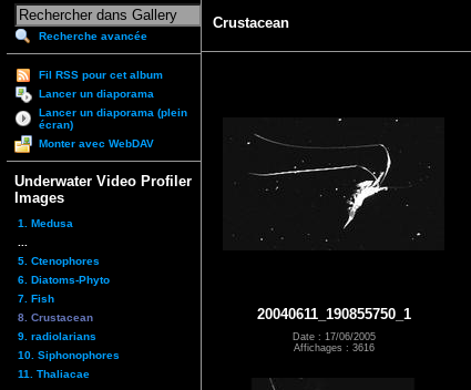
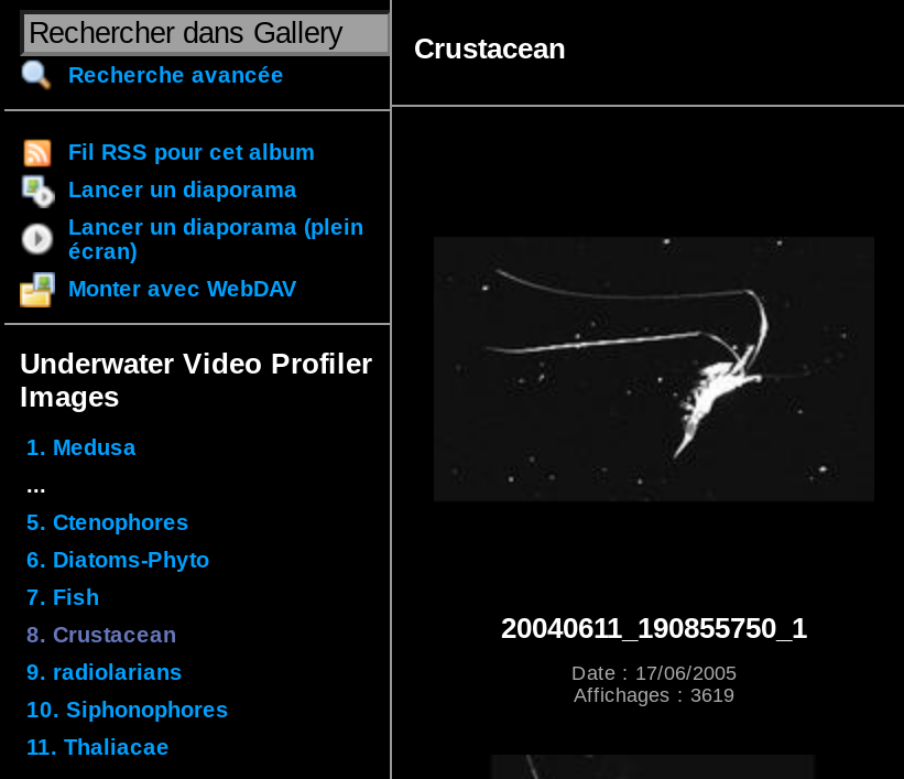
- Affichages : 3616
+ Affichages : 3619
